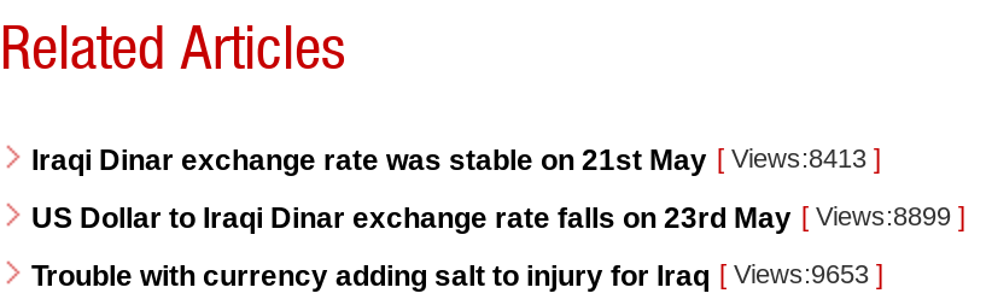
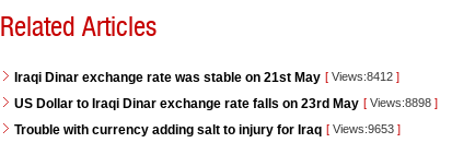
- Iraqi Dinar exchange rate was stable on 21st May [Views:8413]
+ Iraqi Dinar exchange rate was stable on 21st May [Views:8412]

- US Dollar to Iraqi Dinar exchange rate falls on 23rd May [Views:8899]
+ US Dollar to Iraqi Dinar exchange rate falls on 23rd May [Views:8898]
